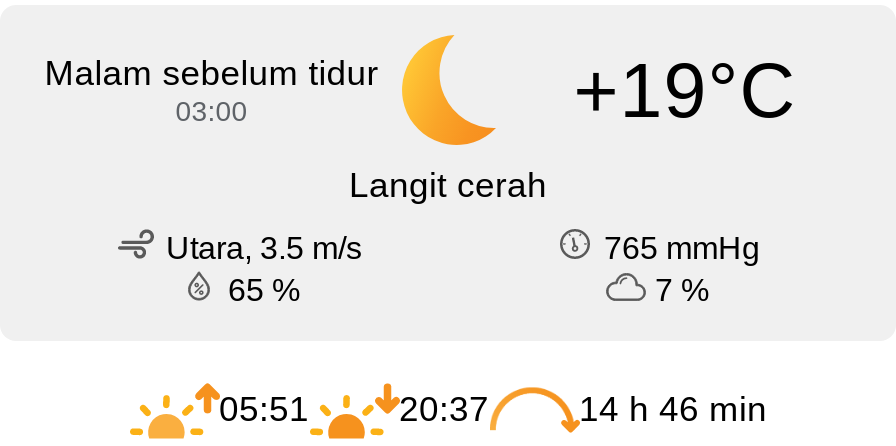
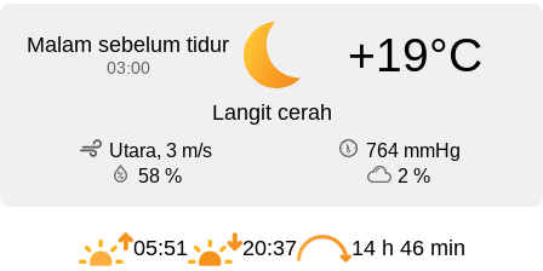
- Utara, 3.5 m/s
+ Utara, 3 m/s

- 765 mmHg
+ 764 mmHg

- 65 %
+ 58 %

- 7 %
+ 2 %
